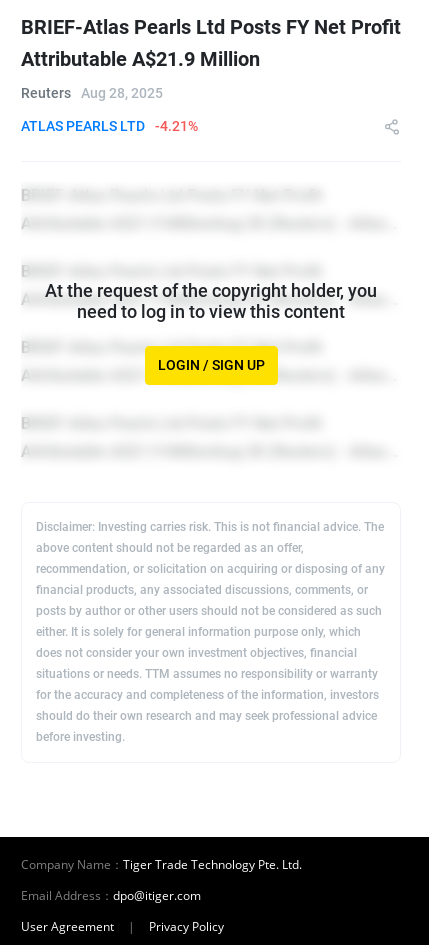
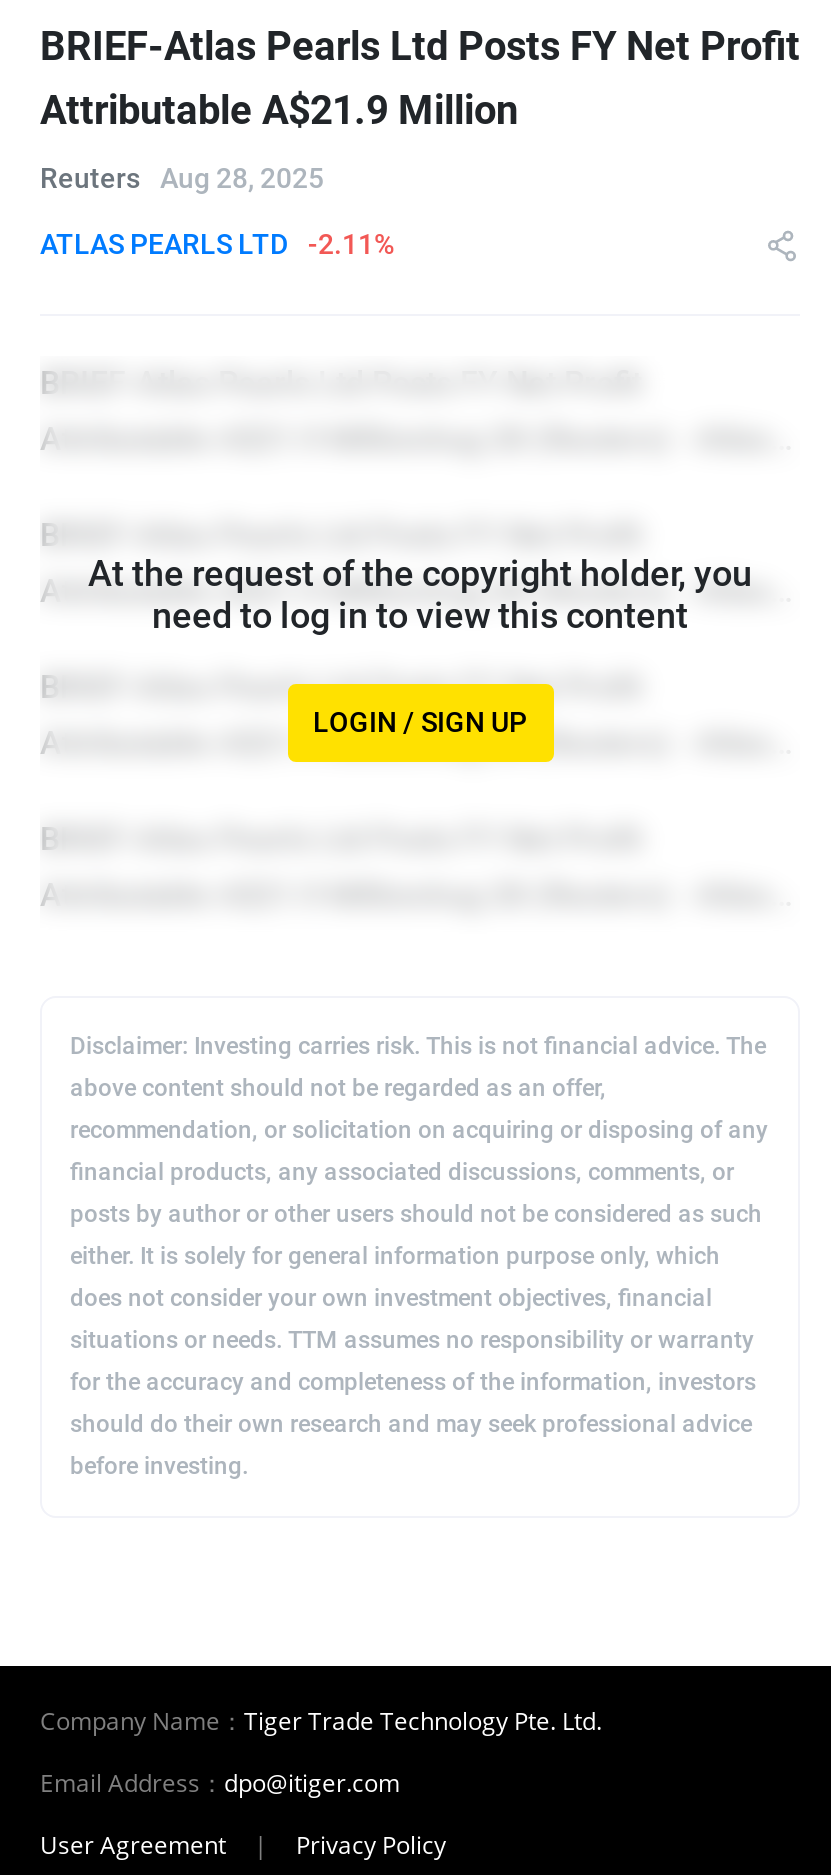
- ATLAS PEARLS LTD -4.21%
+ ATLAS PEARLS LTD -2.11%
